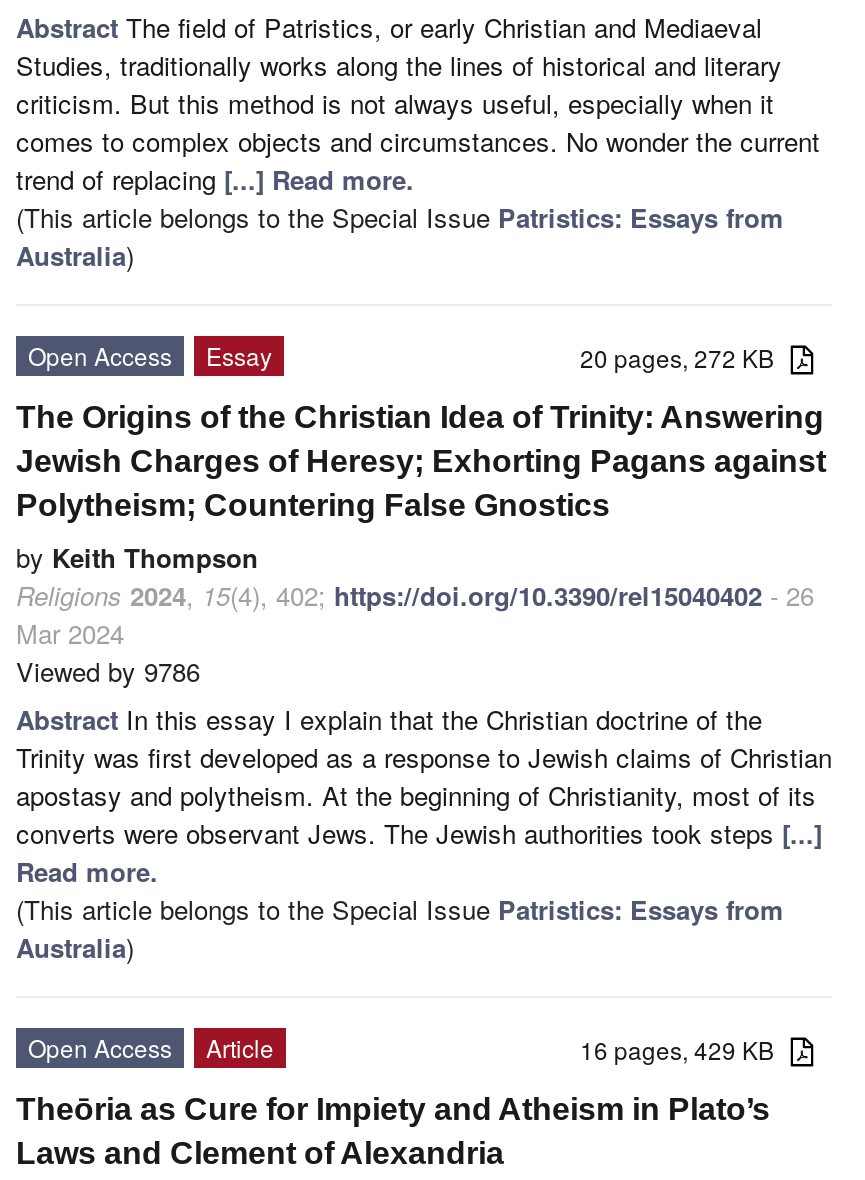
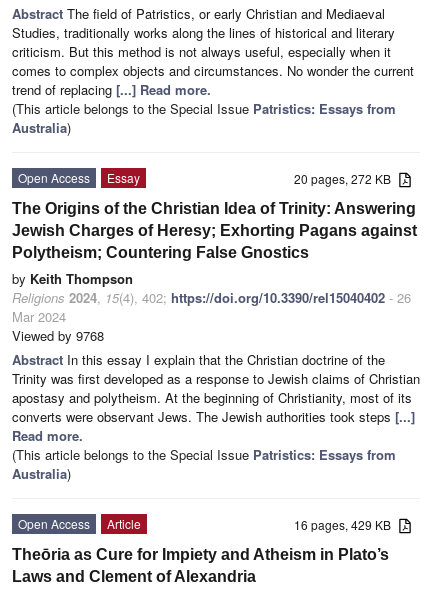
- Viewed by 9786
+ Viewed by 9768
